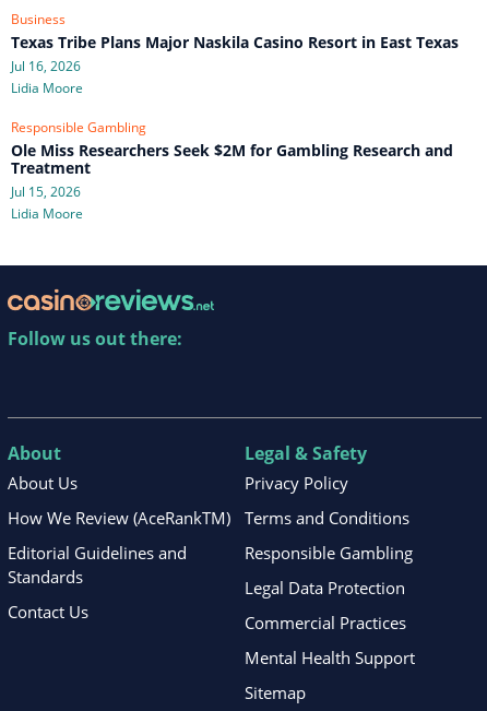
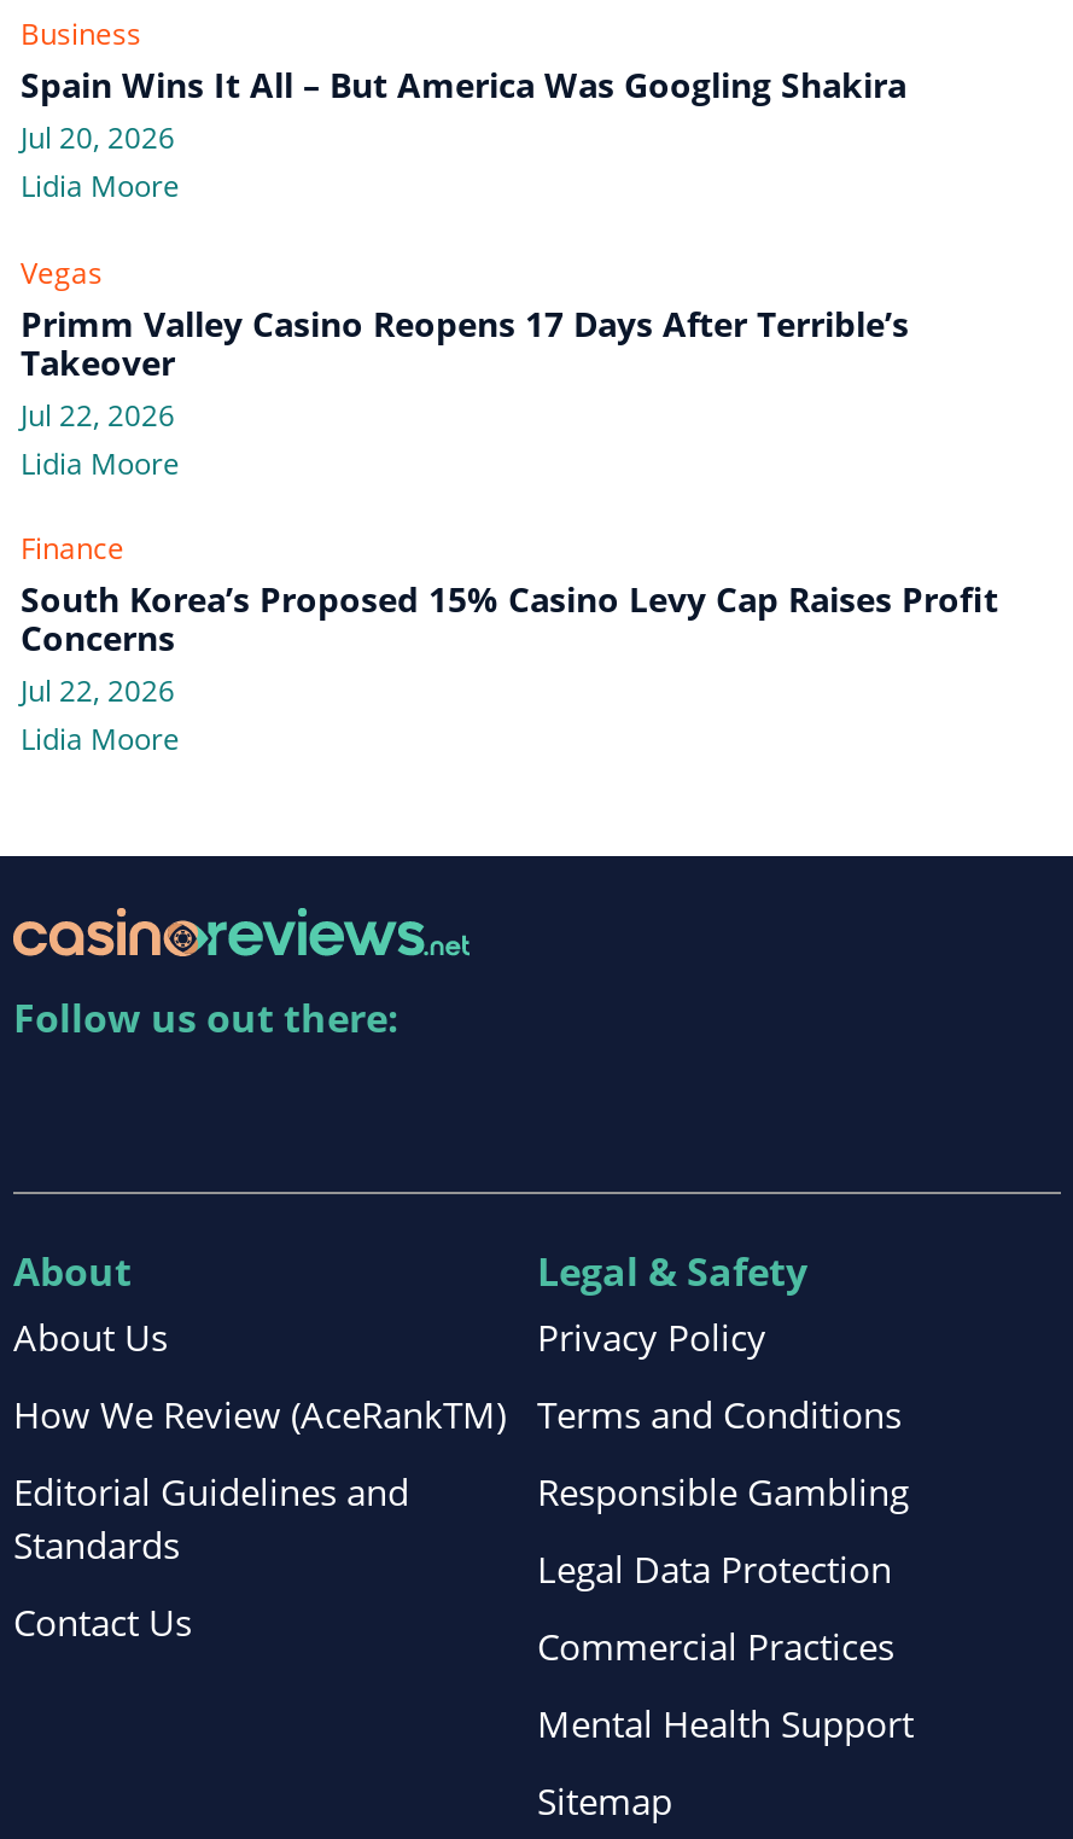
- Texas Tribe Plans Major Naskila Casino Resort in East Texas
- Jul 16, 2026
+ Spain Wins It All – But America Was Googling Shakira
+ Jul 20, 2026

- Responsible Gambling
- Ole Miss Researchers Seek $2M for Gambling Research and
- Treatment
- Jul 15, 2026
+ Vegas
+ Primm Valley Casino Reopens 17 Days After Terrible’s
+ Takeover
+ Jul 22, 2026
+ Lidia Moore
+ Finance
+ South Korea’s Proposed 15% Casino Levy Cap Raises Profit
+ Concerns
+ Jul 22, 2026
